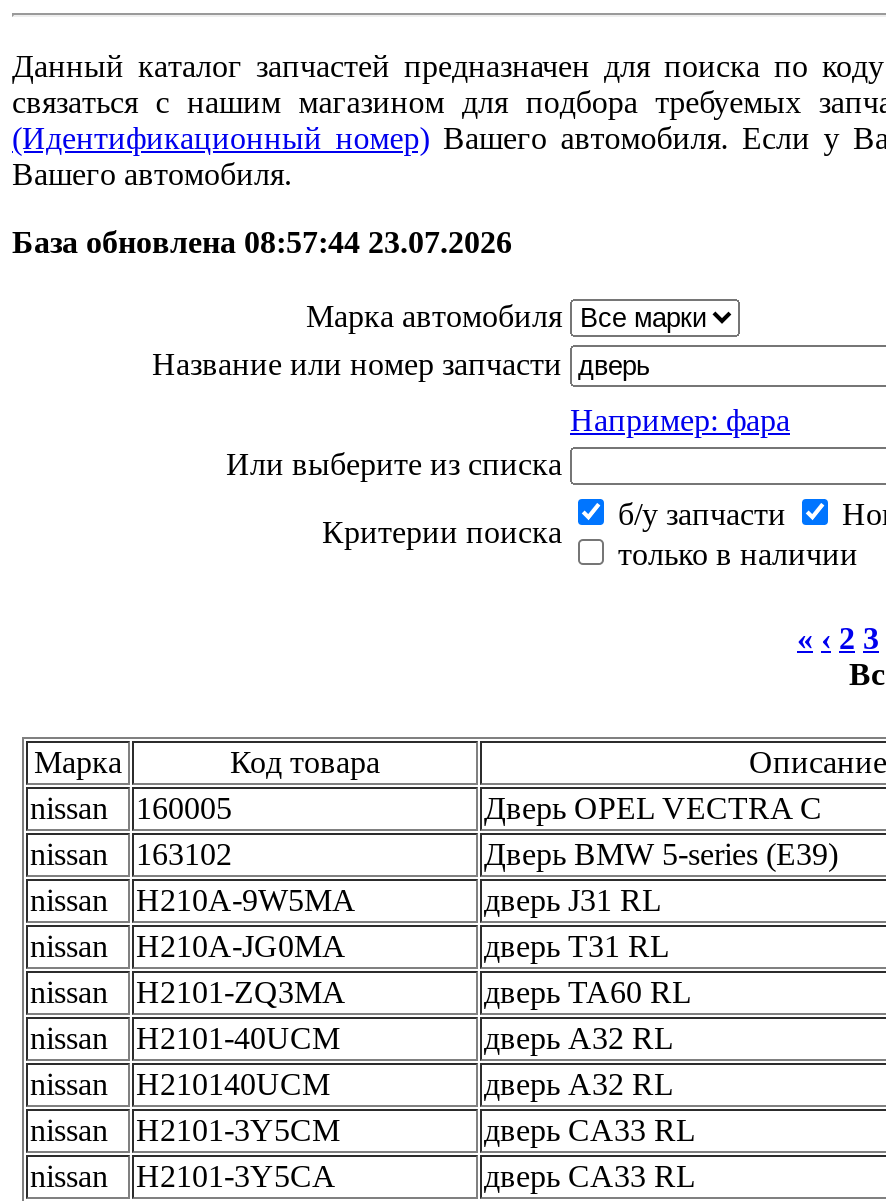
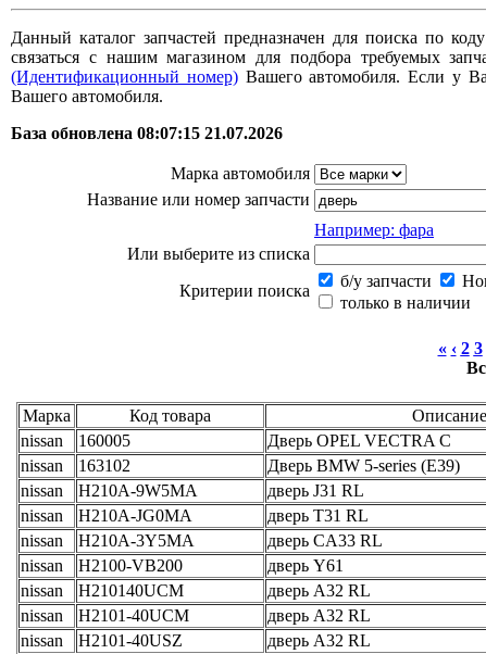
- База обновлена 08:57:44 23.07.2026
+ База обновлена 08:07:15 21.07.2026

- H2101-ZQ3MA
- дверь TA60 RL
+ H210A-3Y5MA
+ дверь CA33 RL

- H2101-40UCM
- дверь A32 RL
+ H2100-VB200
+ дверь Y61

- H2101-3Y5CM
- дверь CA33 RL
+ H2101-40UCM
+ дверь A32 RL

- H2101-3Y5CA
- дверь CA33 RL
+ H2101-40USZ
+ дверь A32 RL
